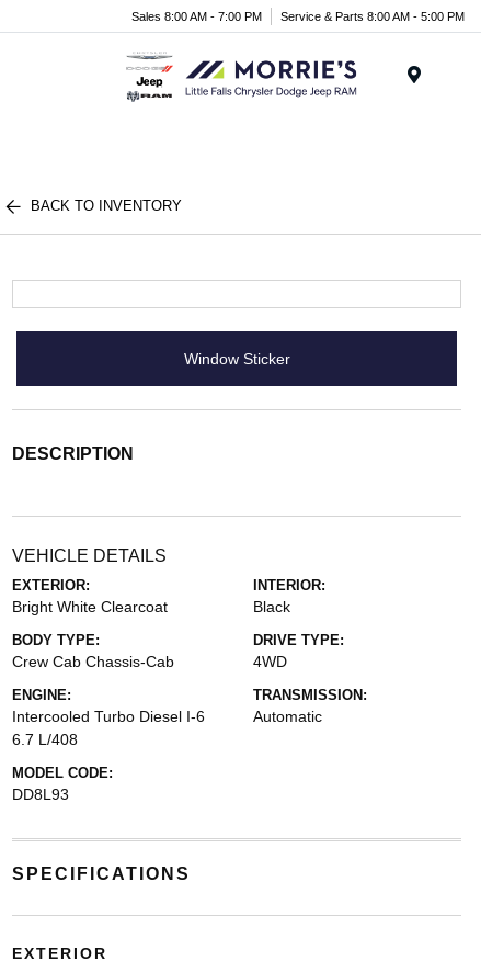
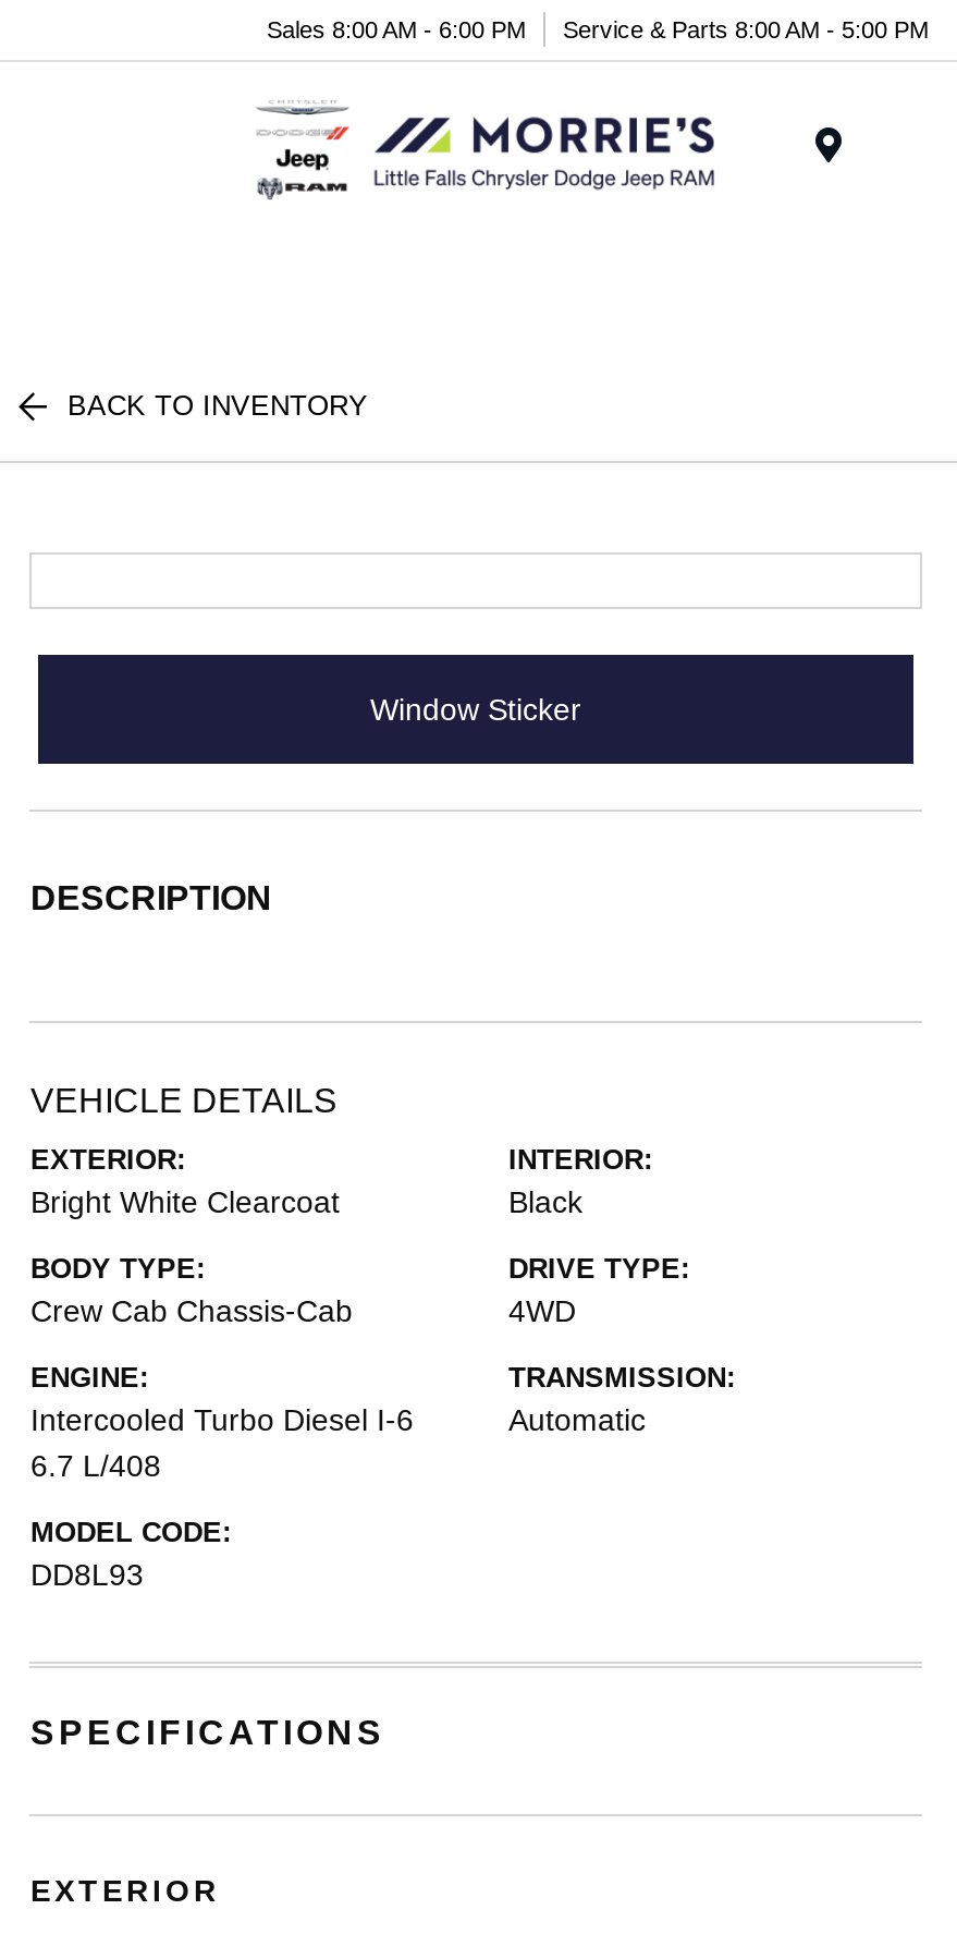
- Sales 8:00 AM - 7:00 PM Service & Parts 8:00 AM - 5:00 PM
+ Sales 8:00 AM - 6:00 PM Service & Parts 8:00 AM - 5:00 PM
